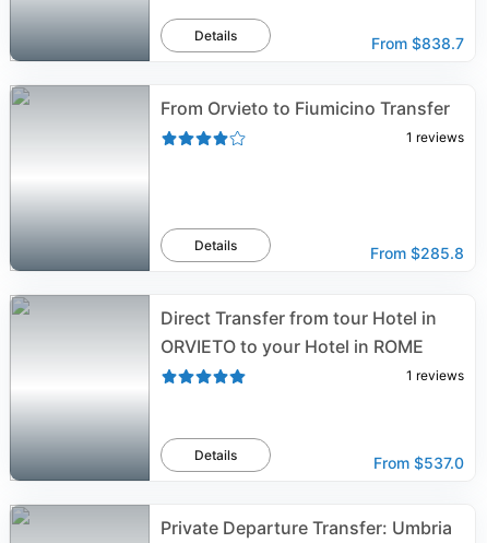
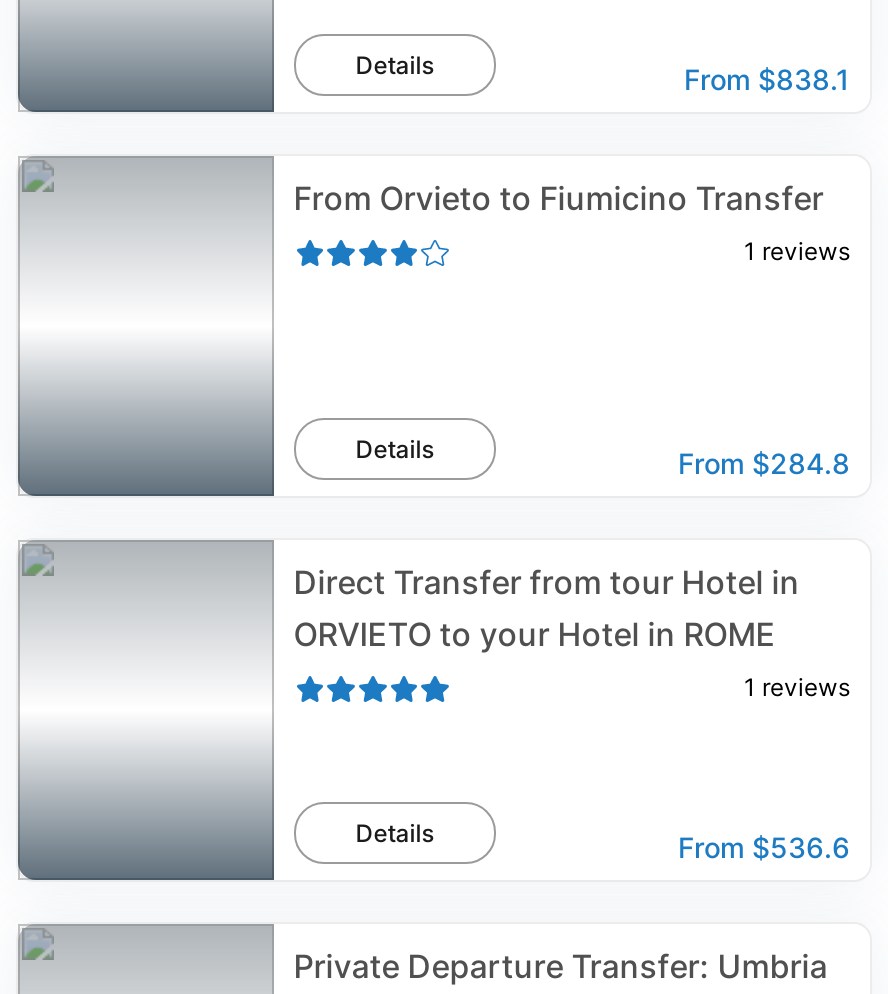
- From $838.7
+ From $838.1

- From $285.8
+ From $284.8

- From $537.0
+ From $536.6
